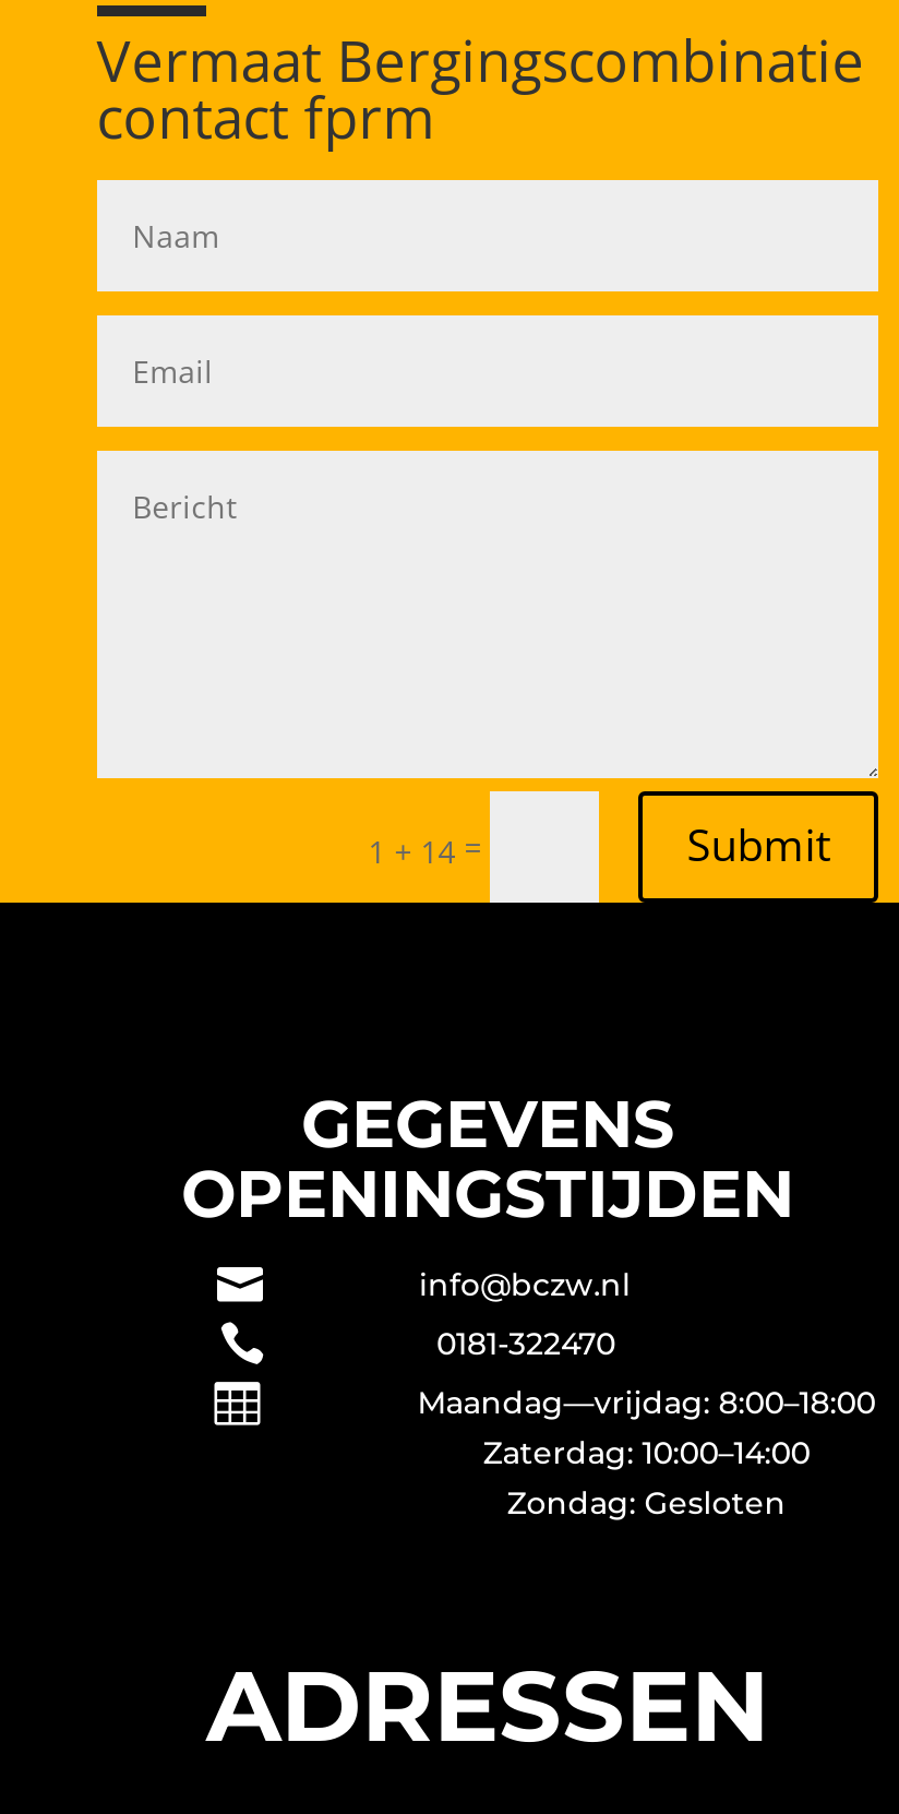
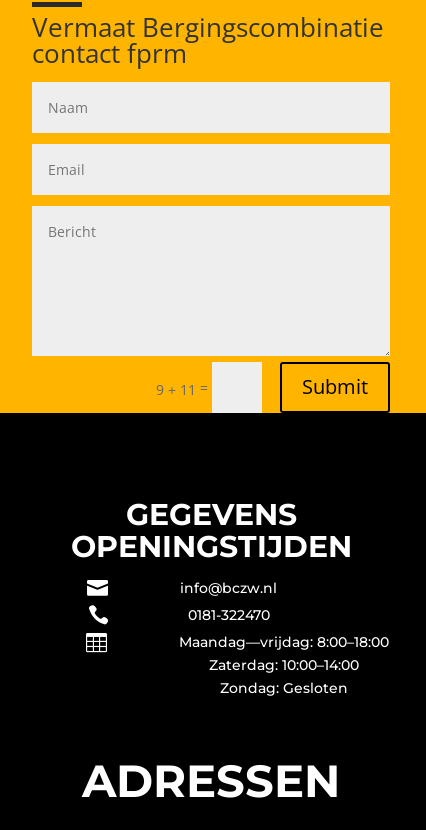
- 1 + 14 =
+ 9 + 11 =
